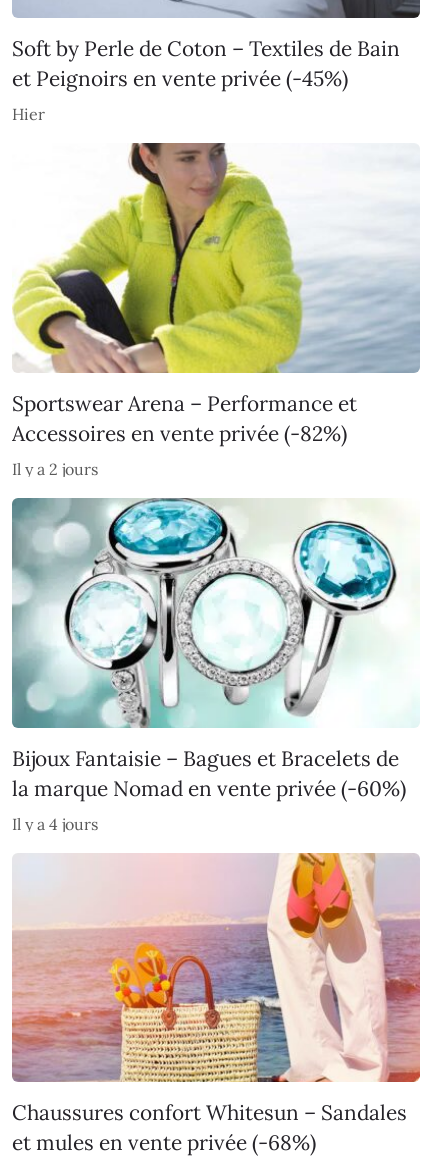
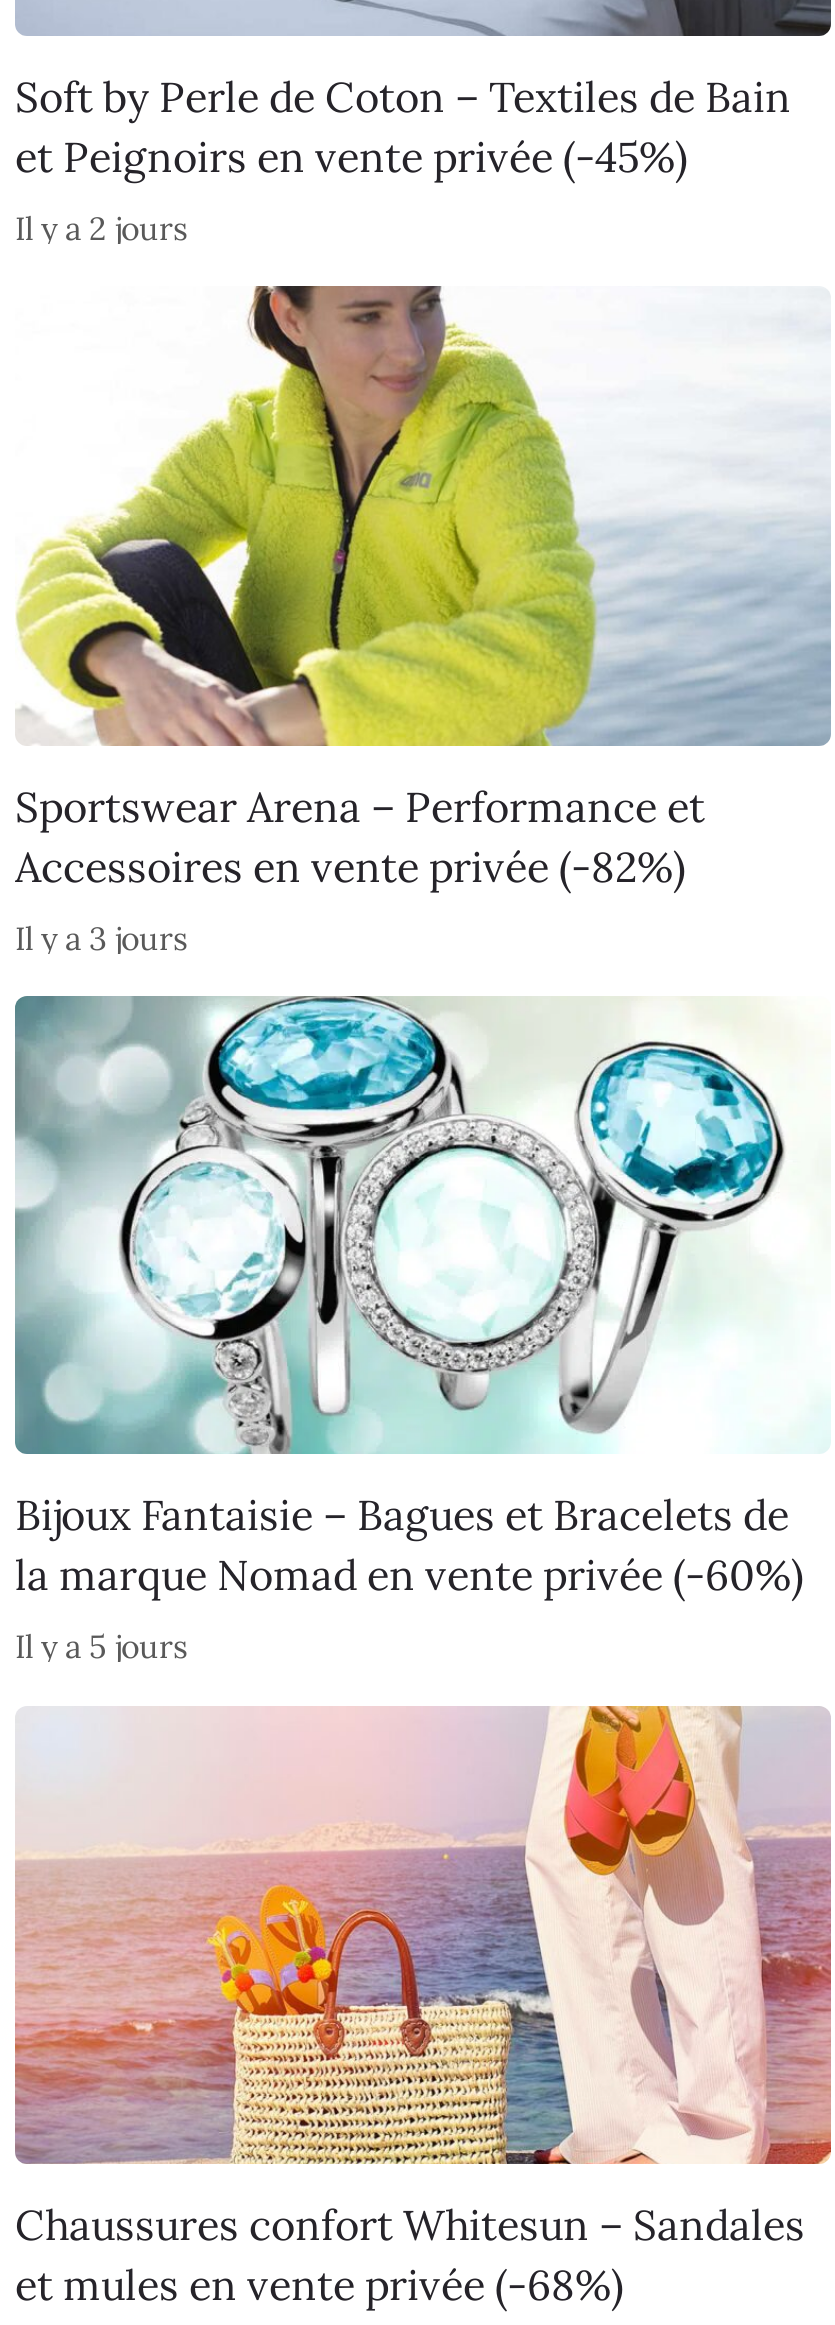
- Hier
+ Il y a 2 jours

- Il y a 2 jours
+ Il y a 3 jours

- Il y a 4 jours
+ Il y a 5 jours
